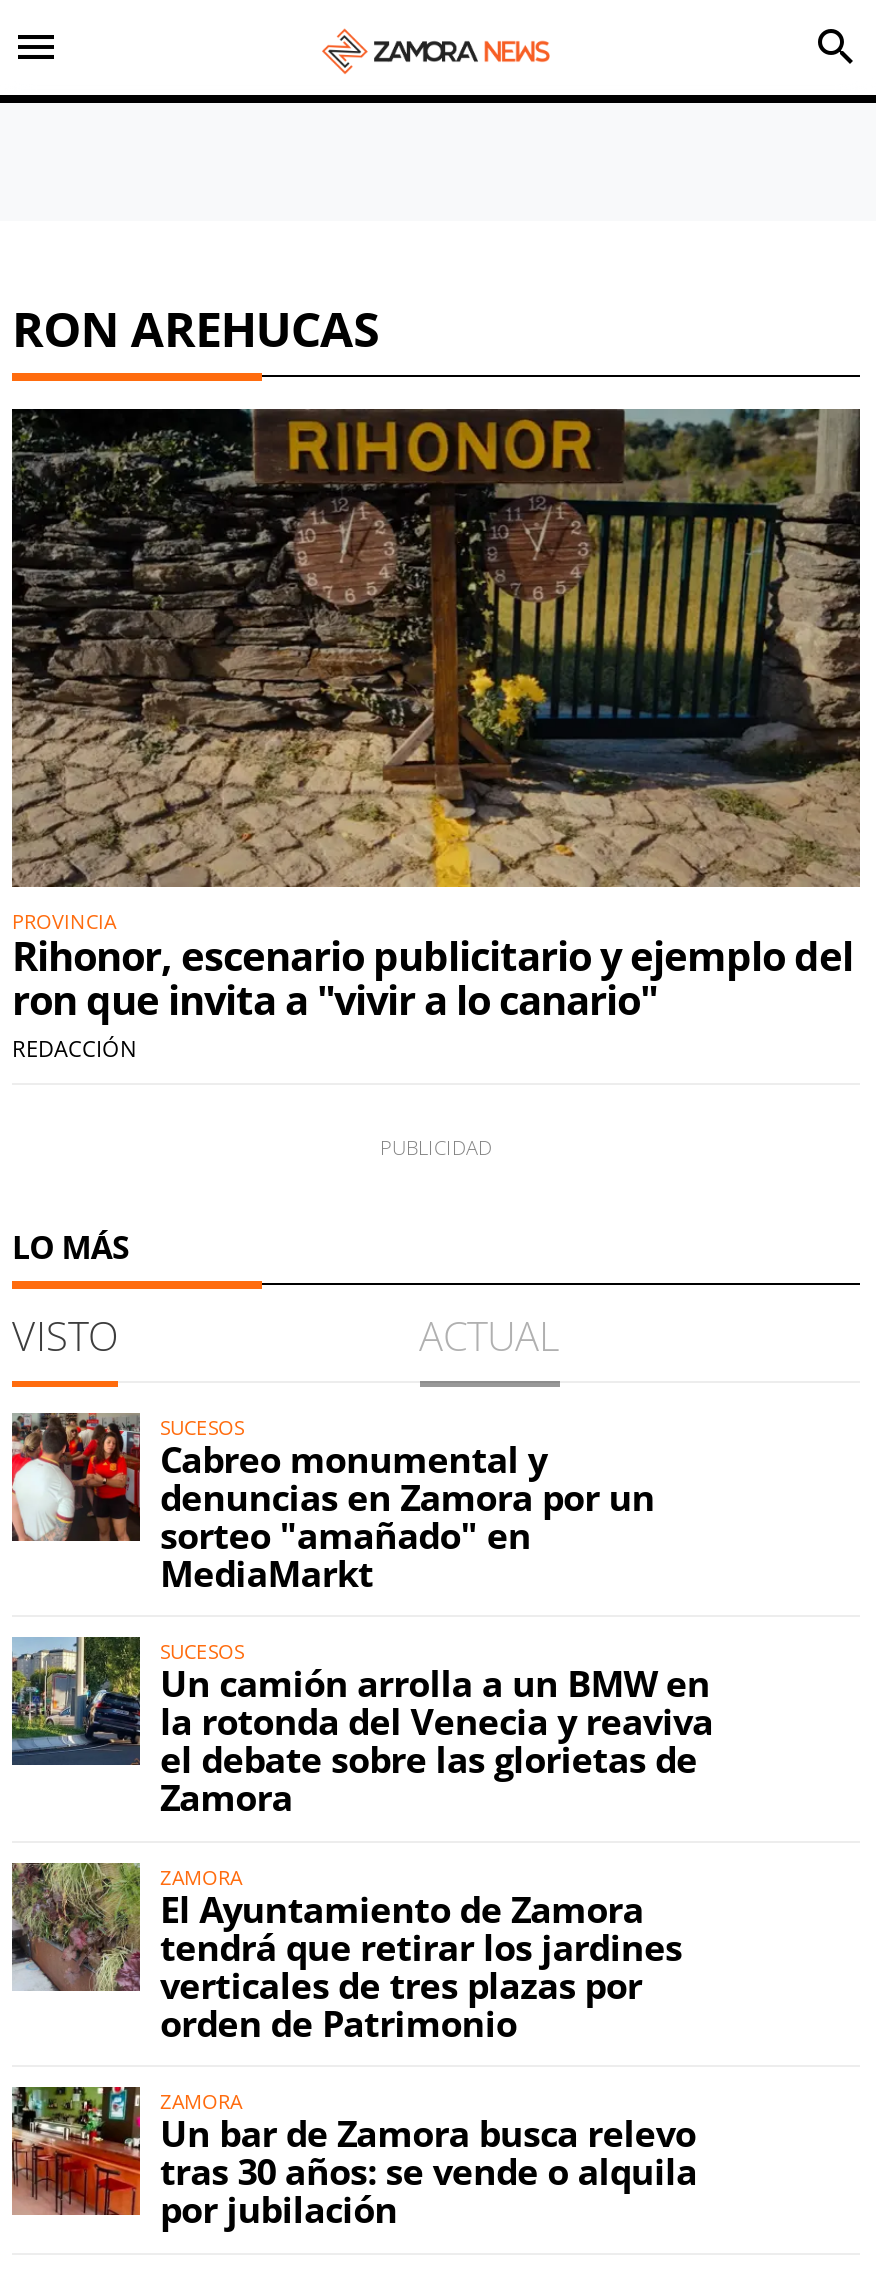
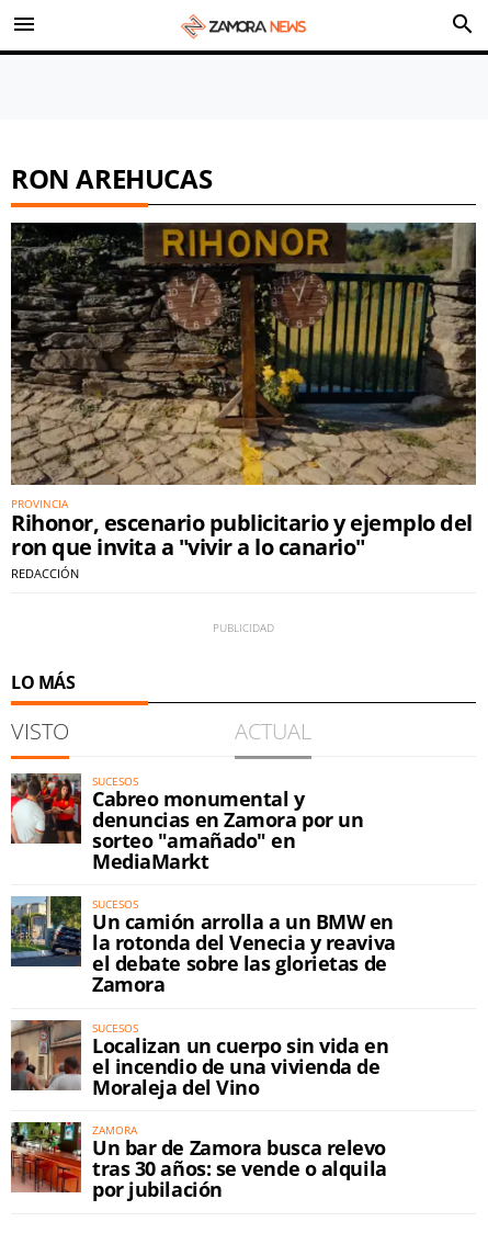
- [image]
- ZAMORA
- El Ayuntamiento de Zamora
- tendrá que retirar los jardines
- verticales de tres plazas por
- orden de Patrimonio
+ [image]
+ SUCESOS
+ Localizan un cuerpo sin vida en
+ el incendio de una vivienda de
+ Moraleja del Vino
